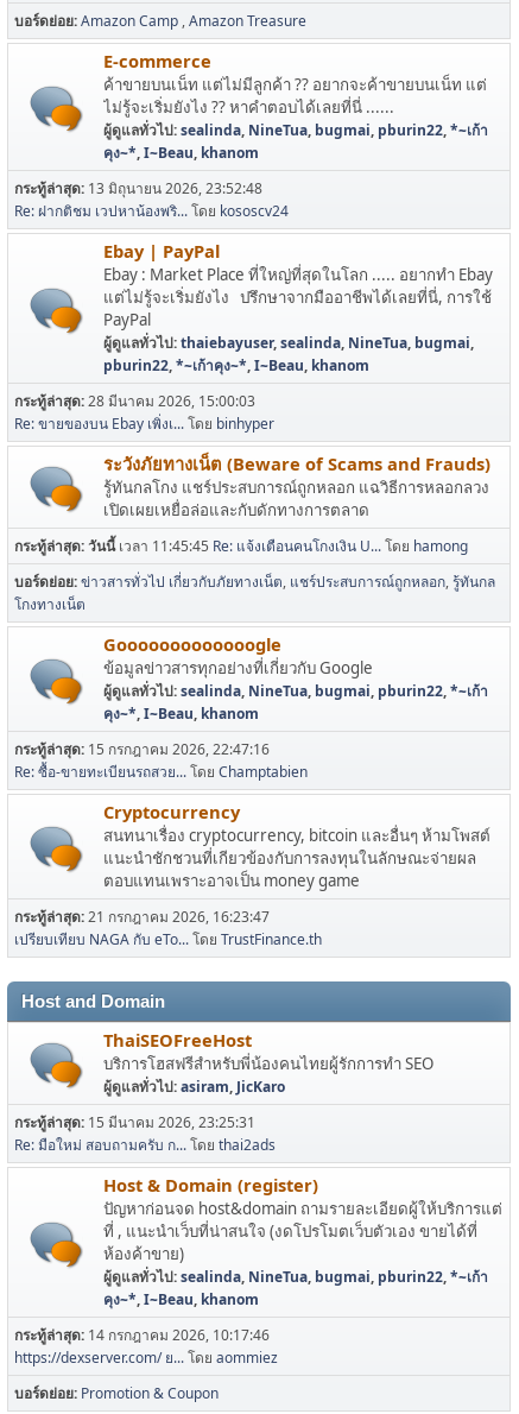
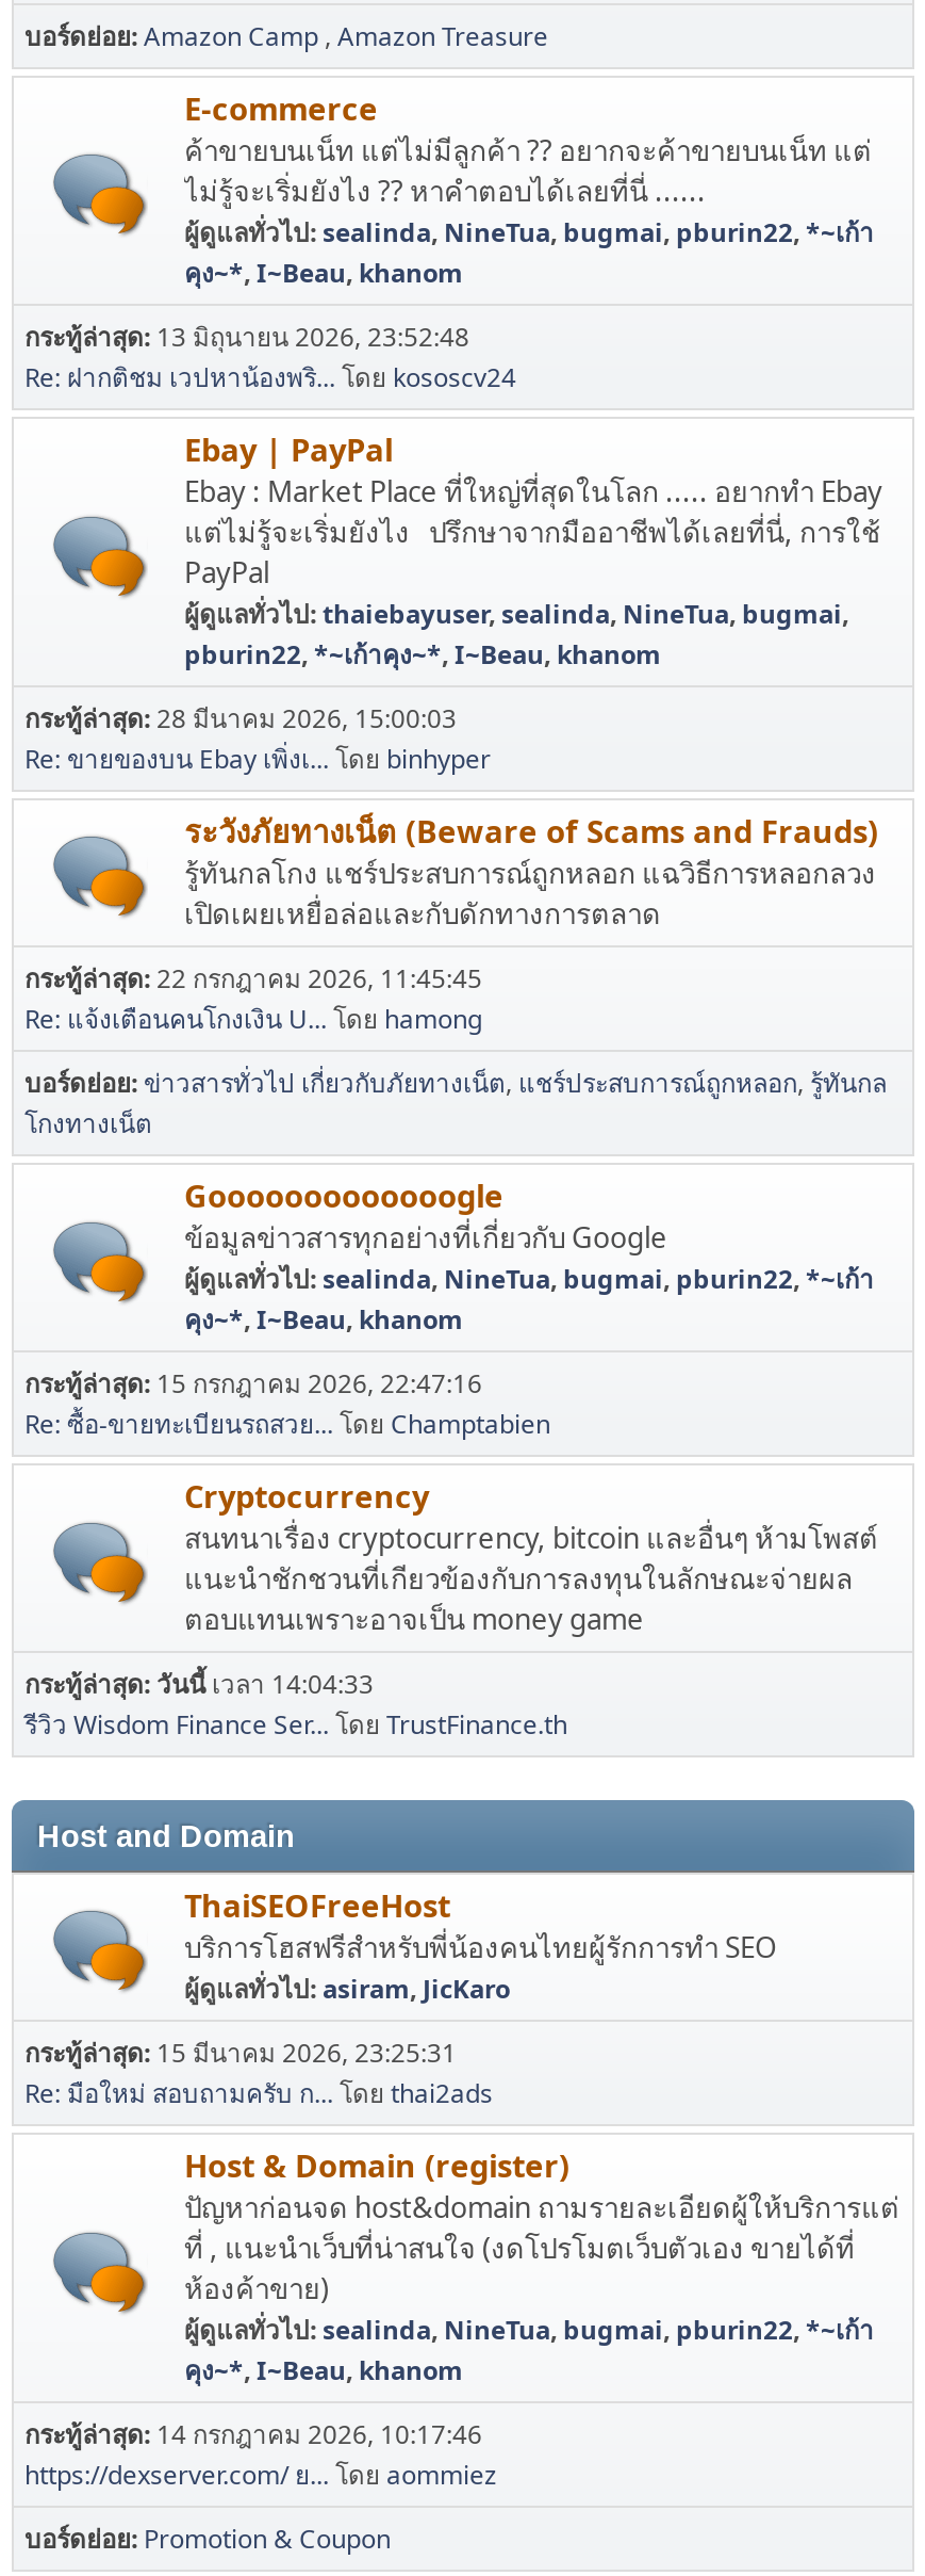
- กระทู้ล่าสุด:วันนี้เวลา 11:45:45 Re: แจ้งเตือนคนโกงเงิน U...โดยhamong
+ กระทู้ล่าสุด: 22 กรกฎาคม 2026, 11:45:45
+ Re: แจ้งเตือนคนโกงเงิน U...โดยhamong

- กระทู้ล่าสุด: 21 กรกฎาคม 2026, 16:23:47
- เปรียบเทียบ NAGA กับ eTo...โดยTrustFinance.th
+ กระทู้ล่าสุด:วันนี้เวลา 14:04:33
+ รีวิว Wisdom Finance Ser...โดยTrustFinance.th
